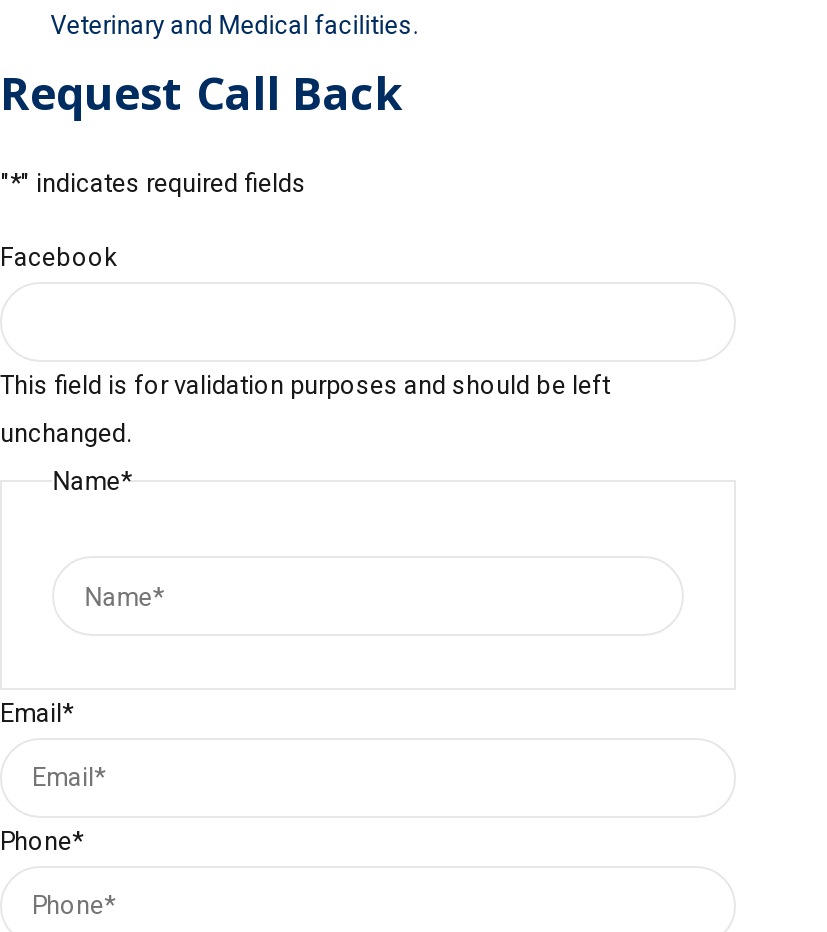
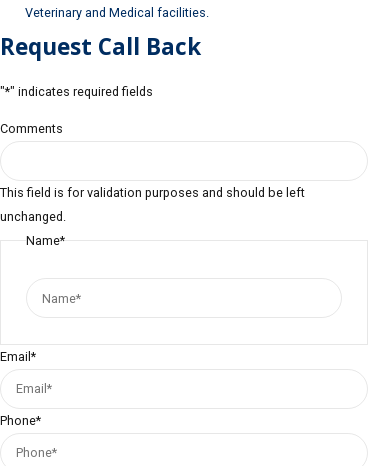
- Facebook
+ Comments
